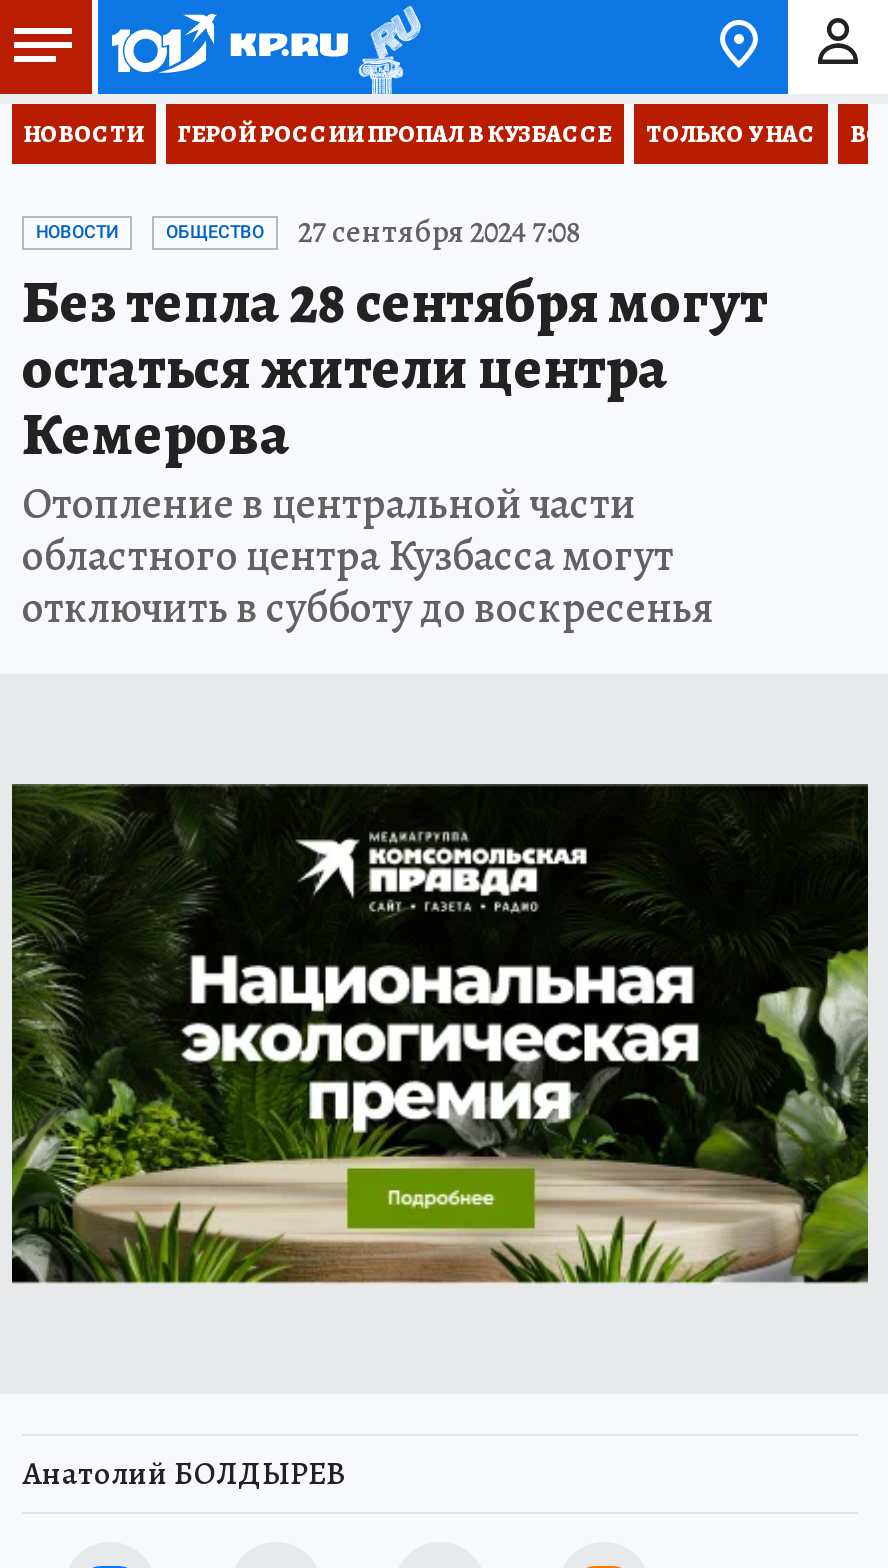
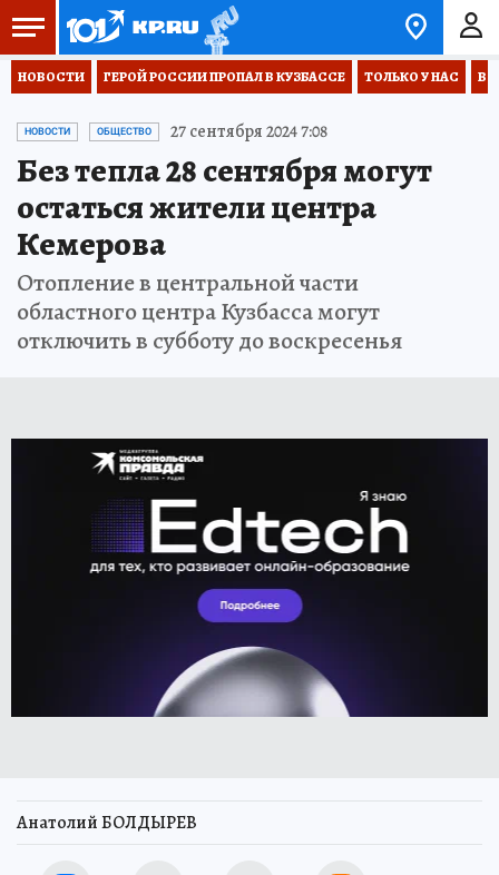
- [image]
+ [image]
